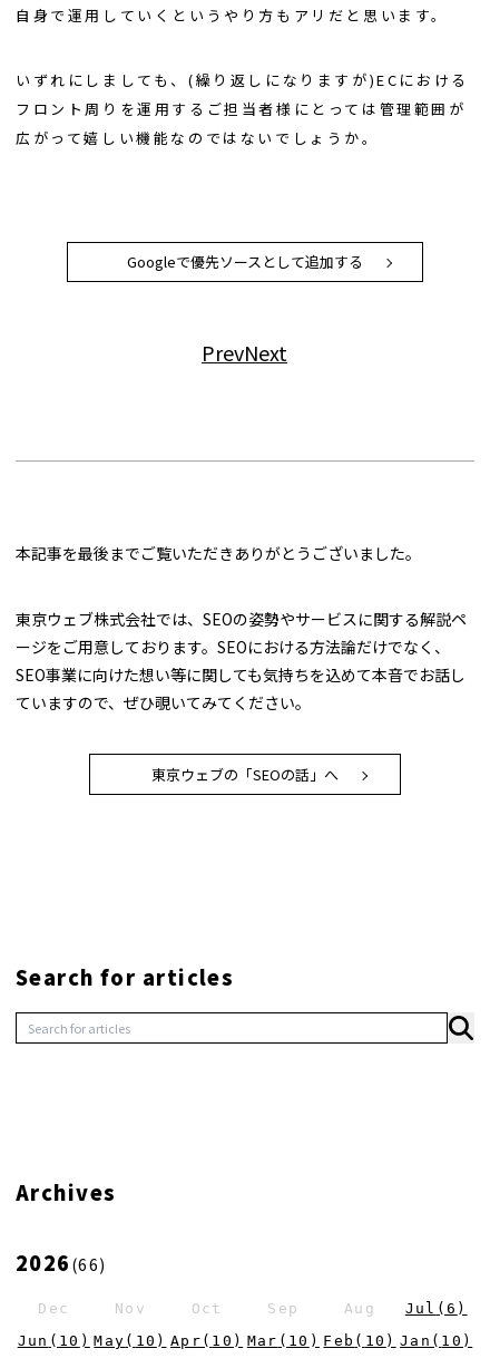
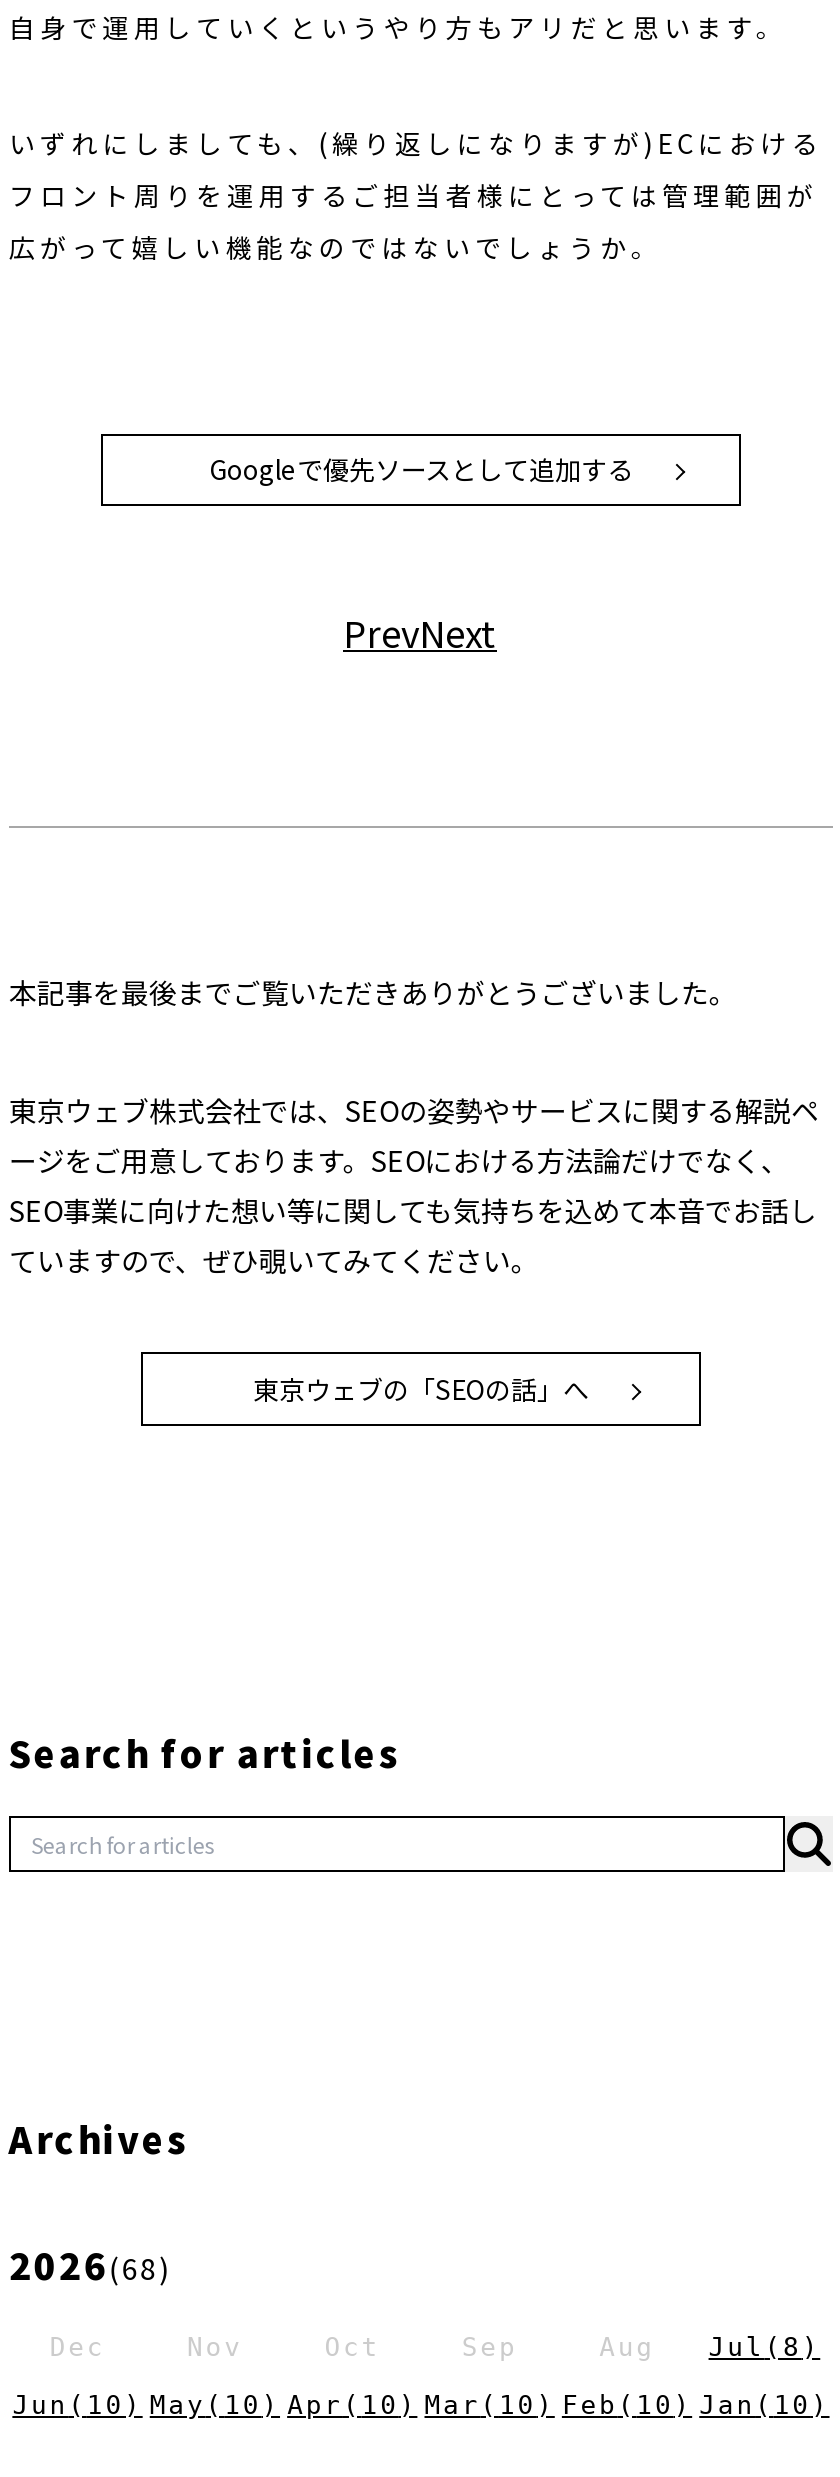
- 2026(66)
+ 2026(68)

- Aug Jul (6)
+ Aug Jul (8)
